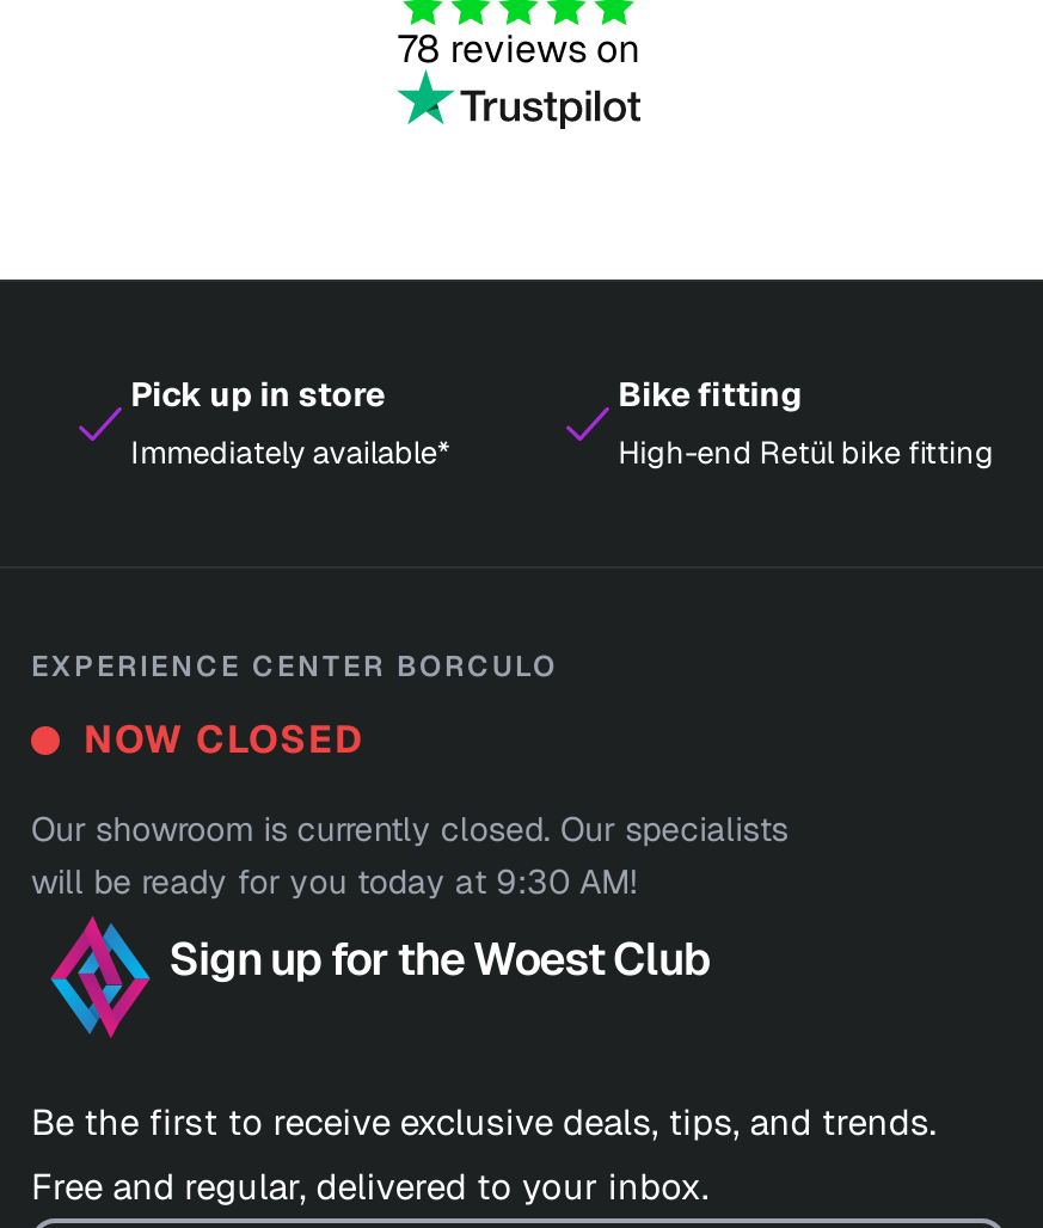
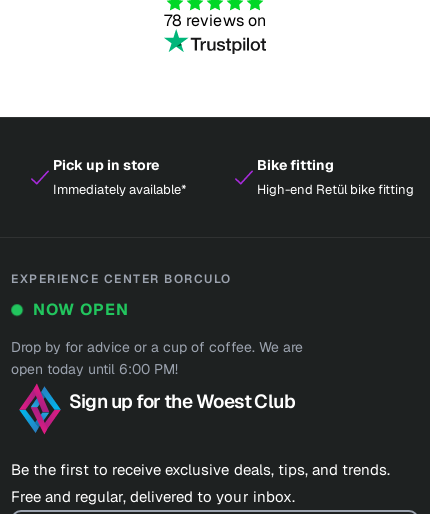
- NOW CLOSED
+ NOW OPEN

- Our showroom is currently closed. Our specialists
- will be ready for you today at 9:30 AM!
+ Drop by for advice or a cup of coffee. We are
+ open today until 6:00 PM!
